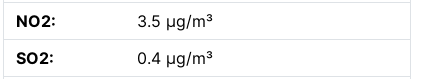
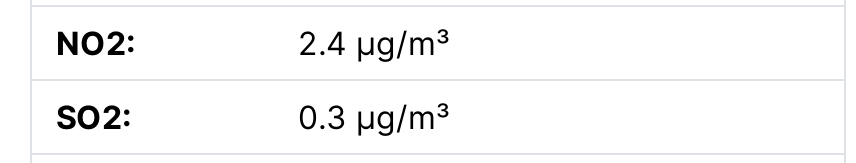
- 3.5 µg/m³
+ 2.4 µg/m³

- 0.4 µg/m³
+ 0.3 µg/m³
